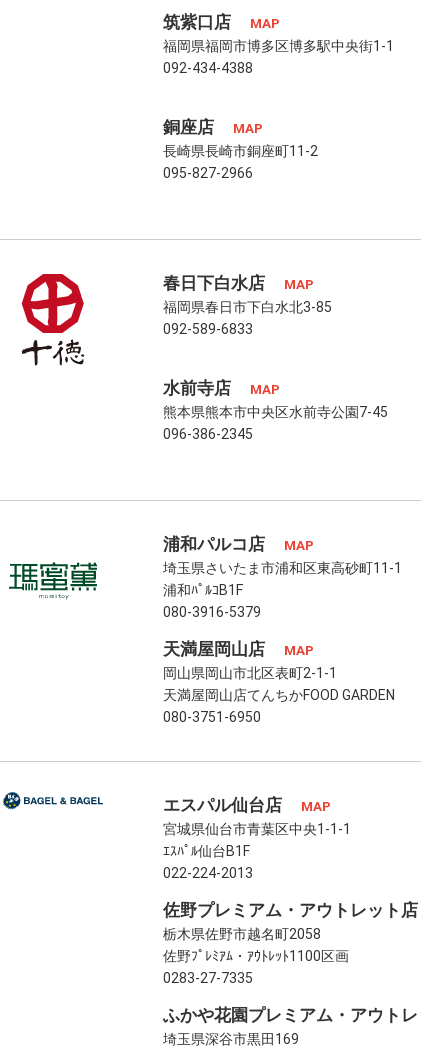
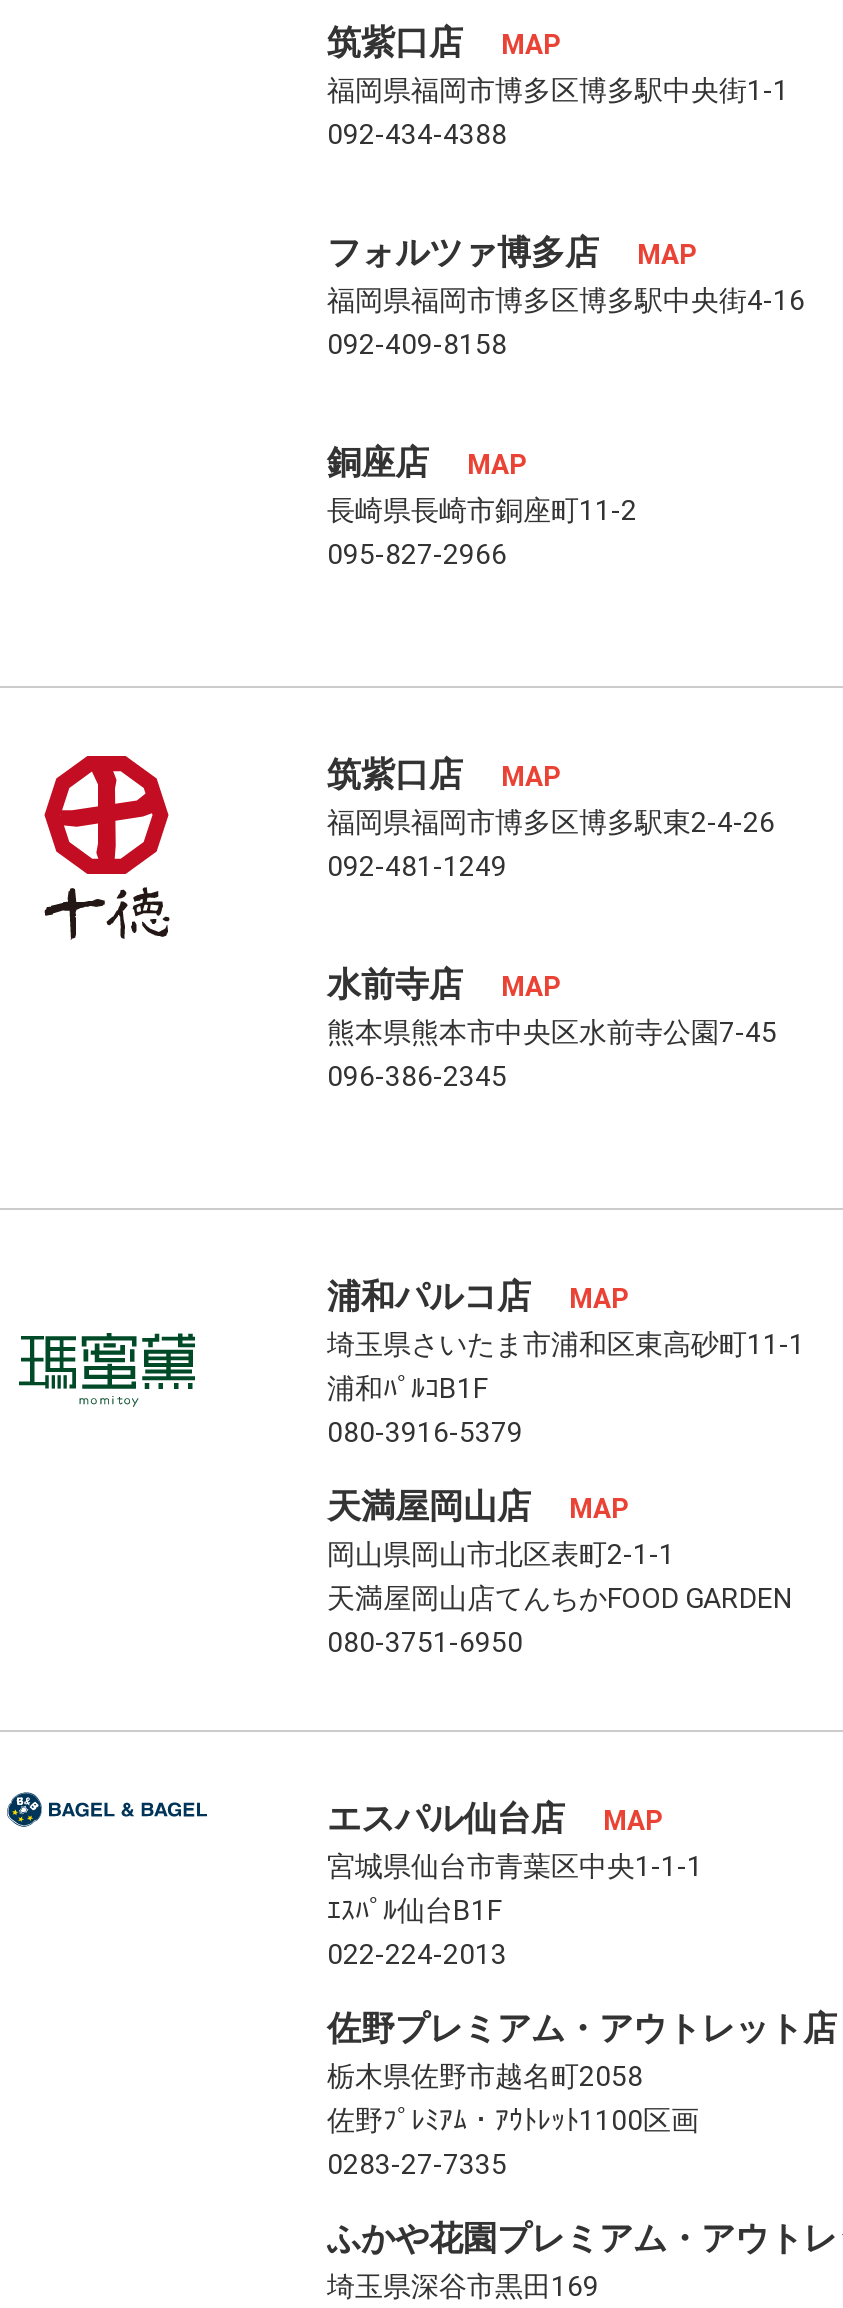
+ フォルツァ博多店
+ MAP
+ 福岡県福岡市博多区博多駅中央街4-16
+ 092-409-8158

- 春日下白水店
+ 筑紫口店

- 福岡県春日市下白水北3-85
- 092-589-6833
+ 福岡県福岡市博多区博多駅東2-4-26
+ 092-481-1249
